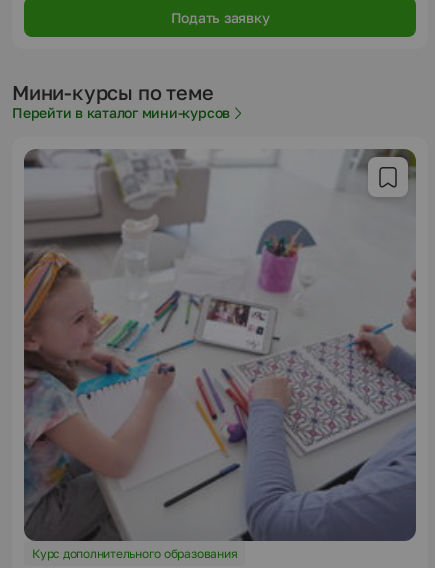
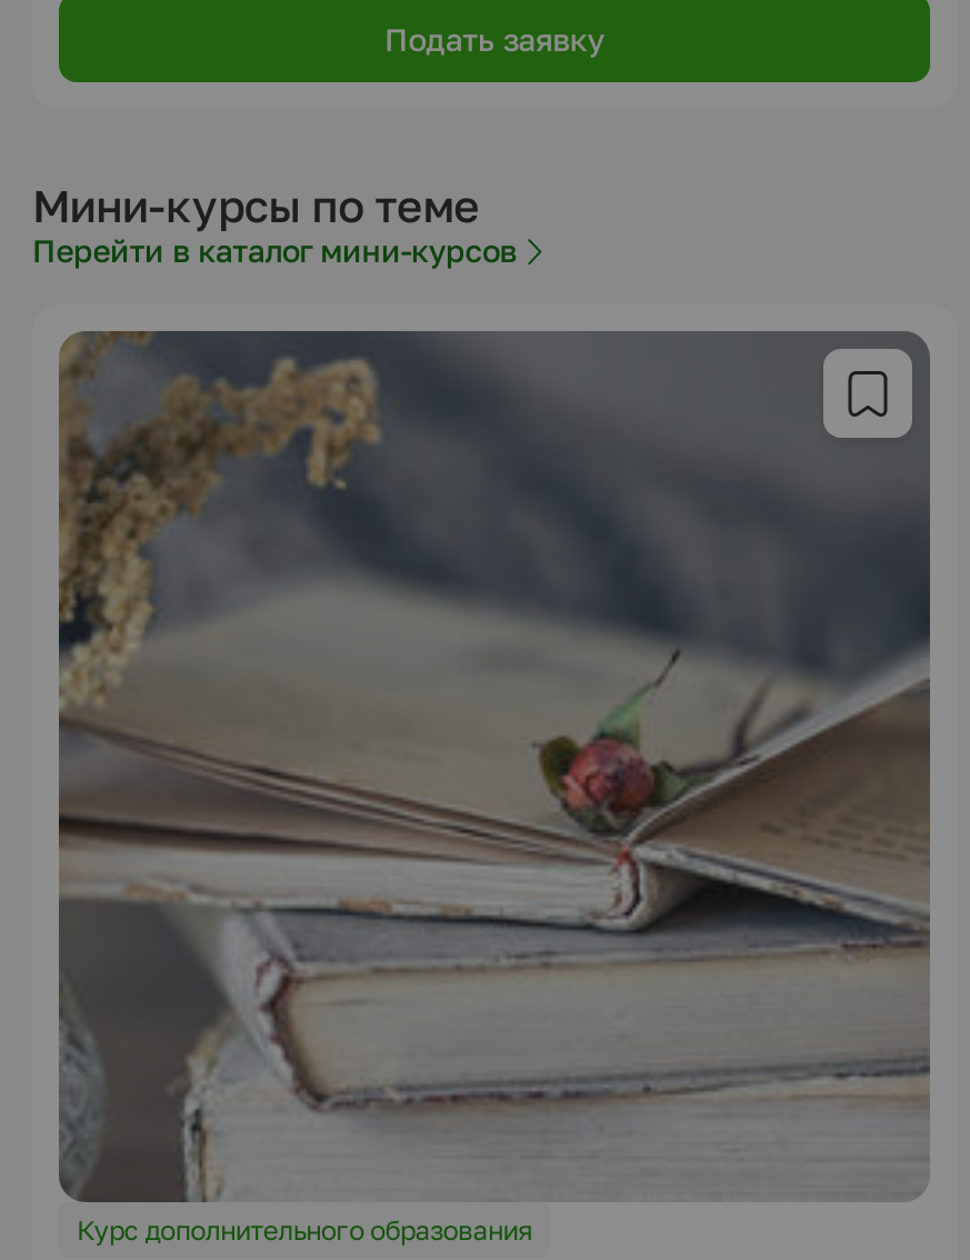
- [image]
+ [image]
